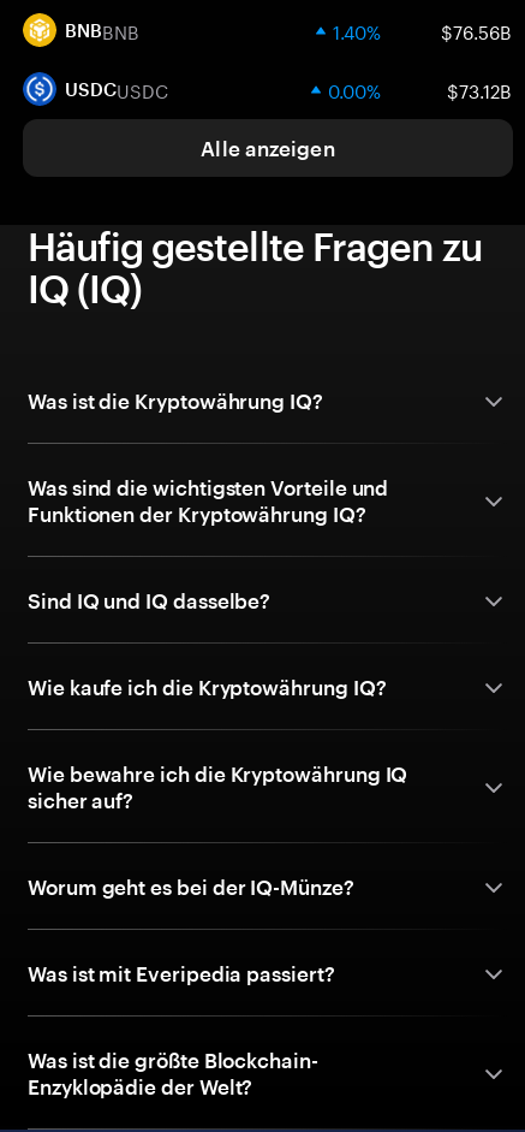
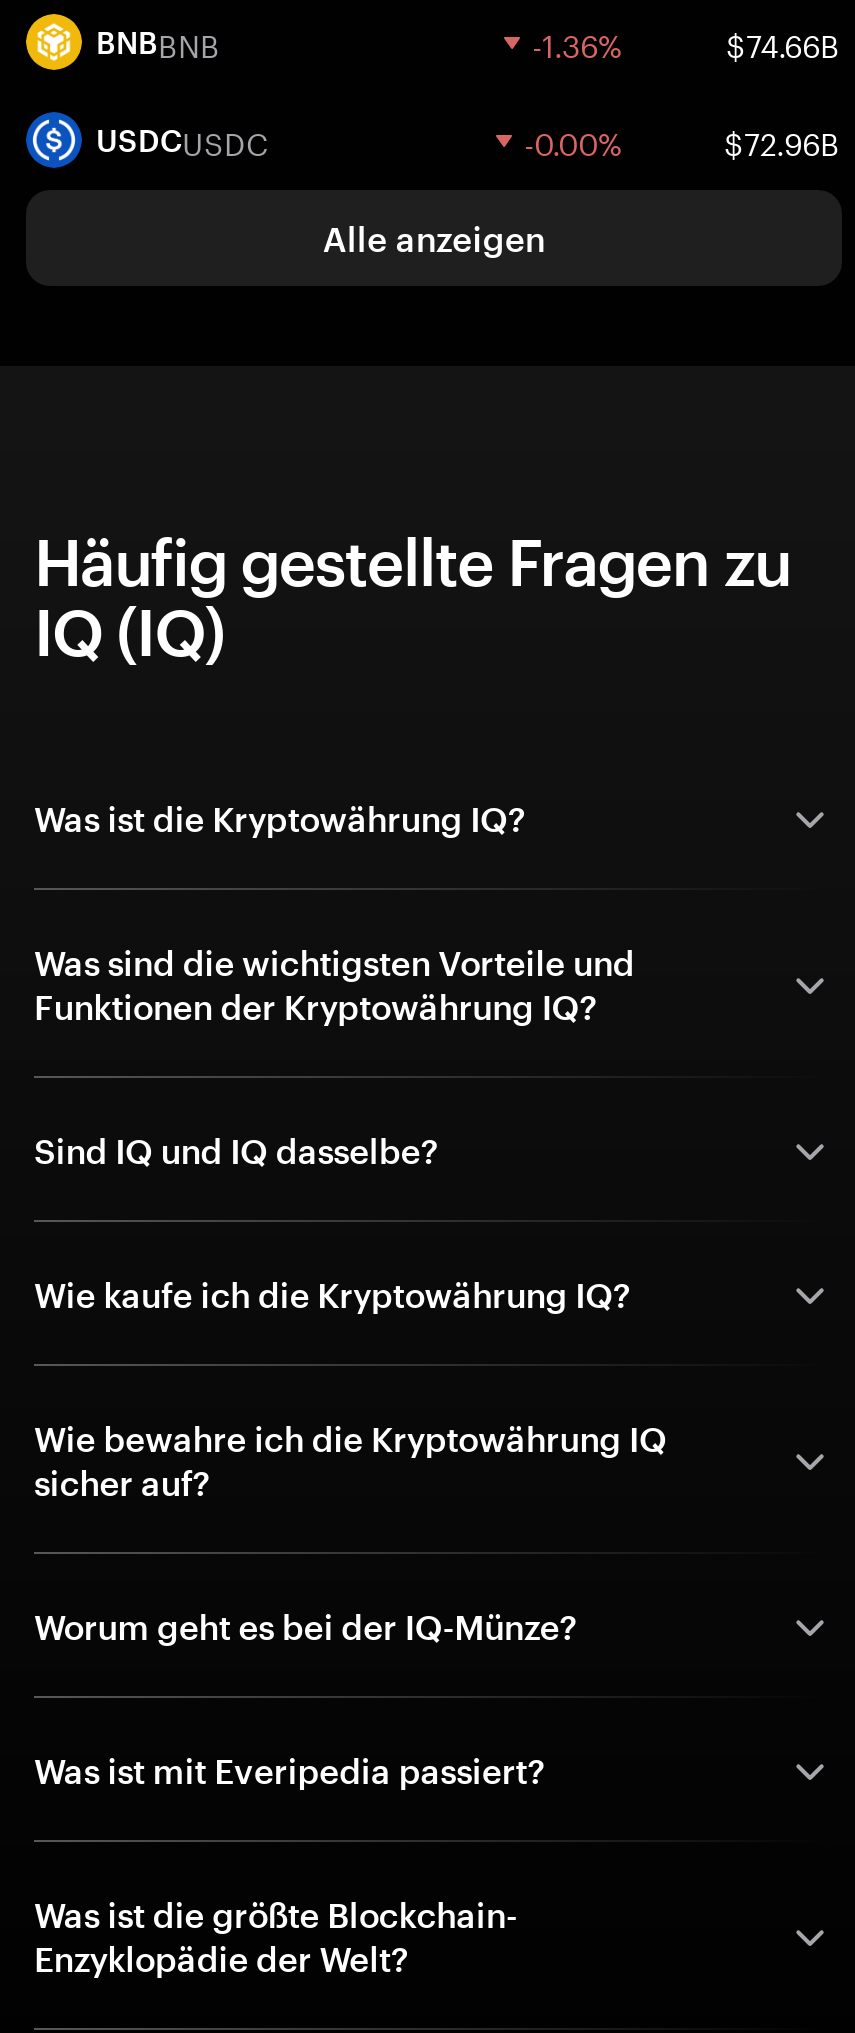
- 1.40%
- $76.56B
+ -1.36%
+ $74.66B

- 0.00%
- $73.12B
+ -0.00%
+ $72.96B
